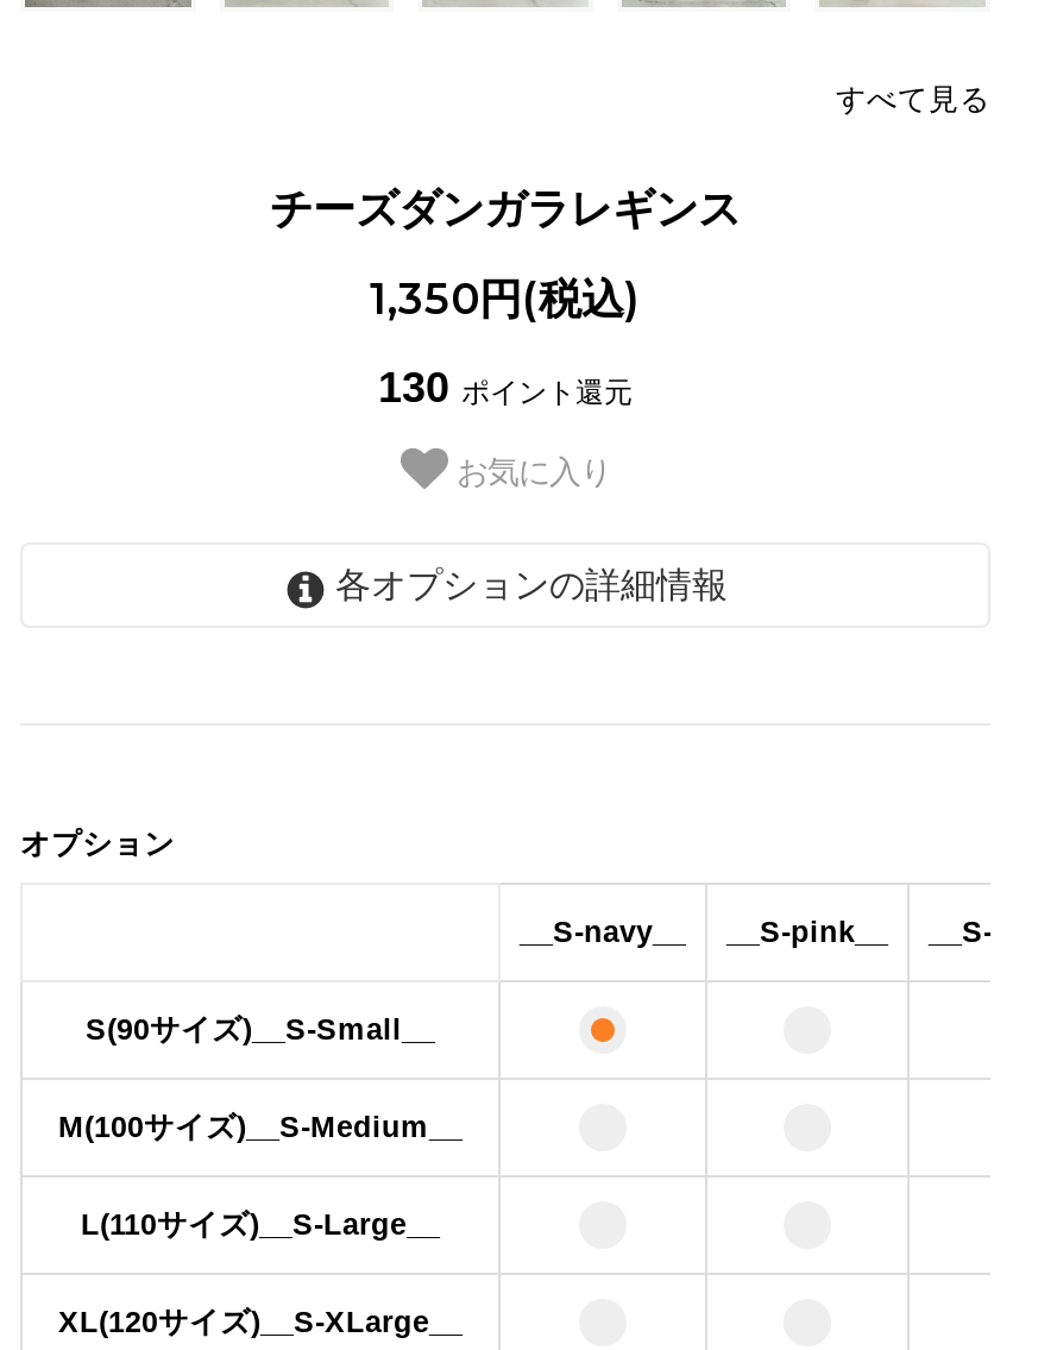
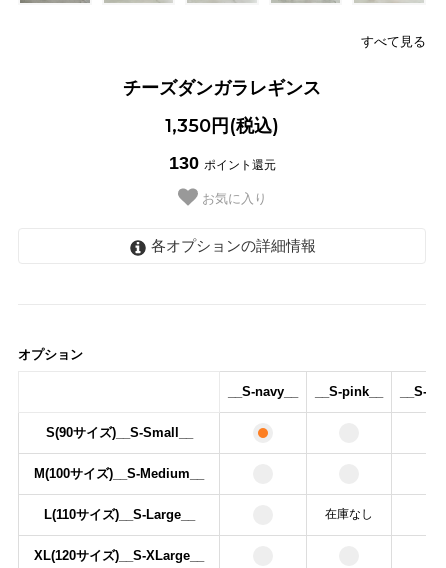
+ 在庫なし
